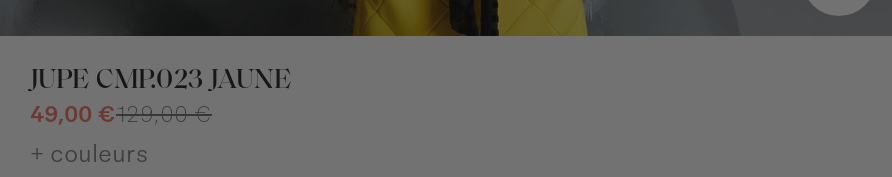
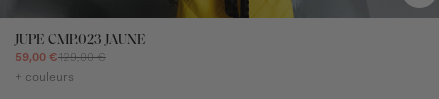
- 49,00 €
+ 59,00 €
